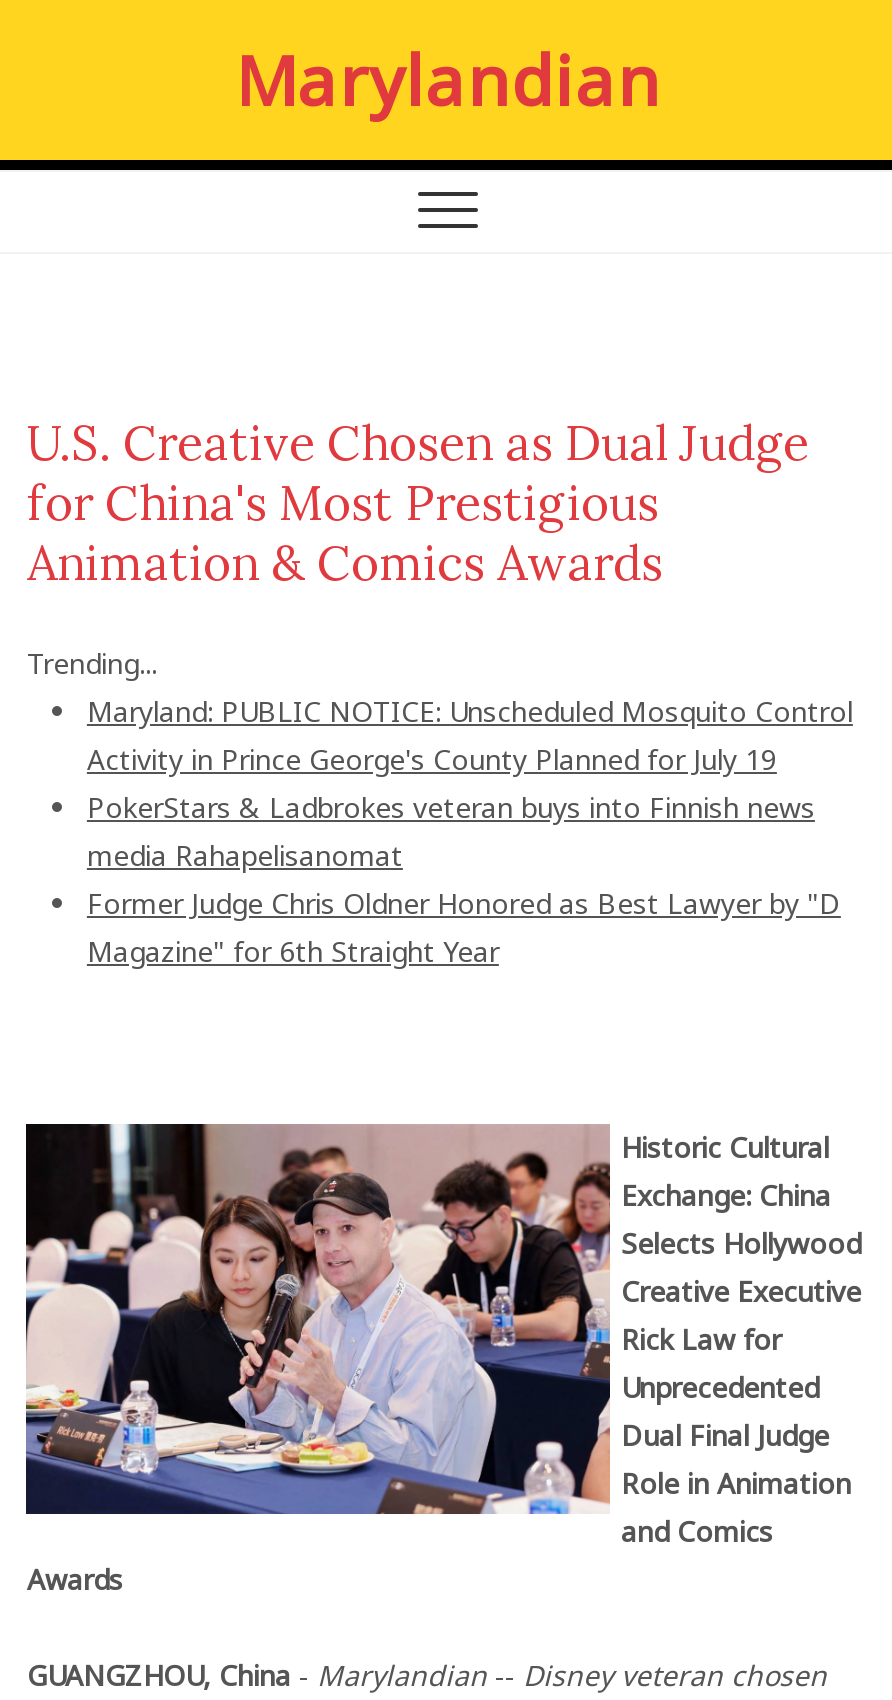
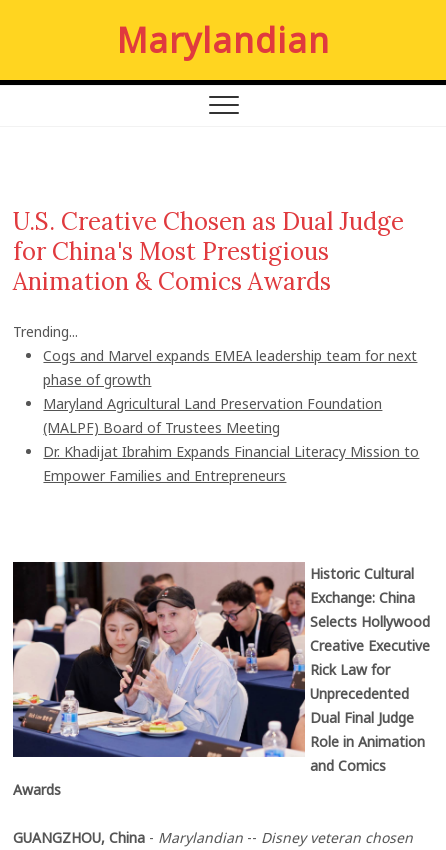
- Maryland: PUBLIC NOTICE: Unscheduled Mosquito Control
- Activity in Prince George's County Planned for July 19
- PokerStars & Ladbrokes veteran buys into Finnish news
- media Rahapelisanomat
- Former Judge Chris Oldner Honored as Best Lawyer by "D
- Magazine" for 6th Straight Year
+ Cogs and Marvel expands EMEA leadership team for next
+ phase of growth
+ Maryland Agricultural Land Preservation Foundation
+ (MALPF) Board of Trustees Meeting
+ Dr. Khadijat Ibrahim Expands Financial Literacy Mission to
+ Empower Families and Entrepreneurs
